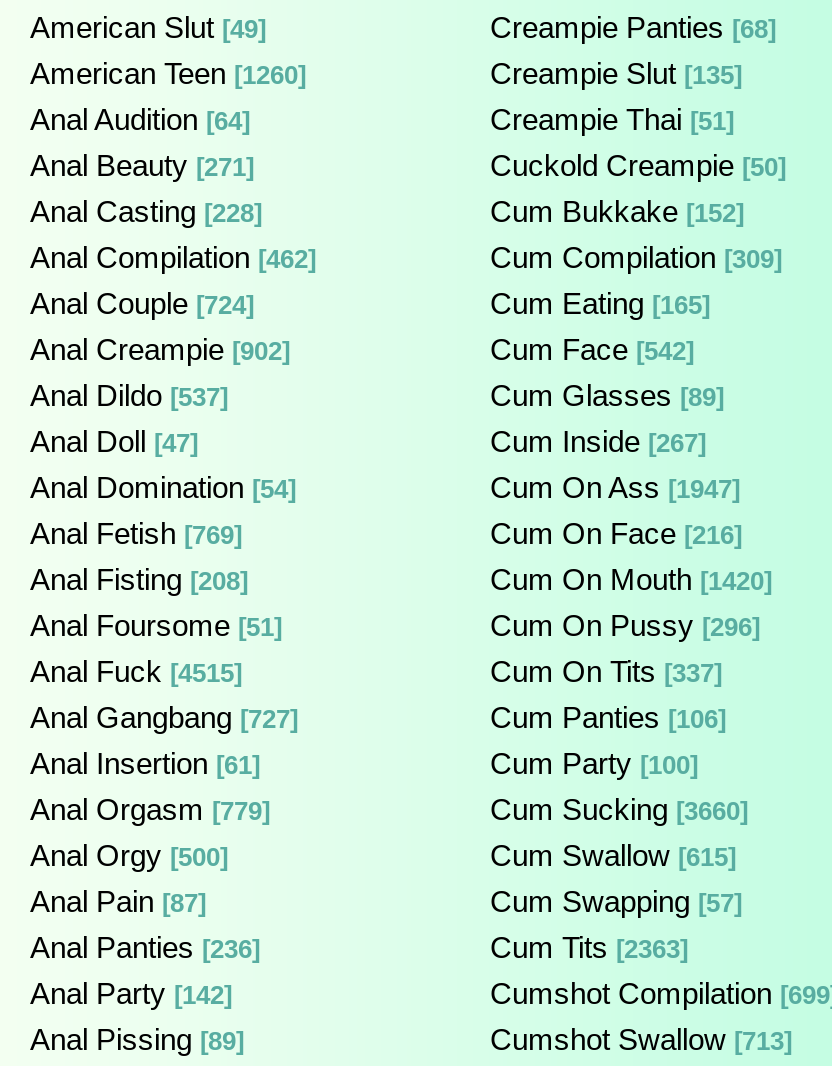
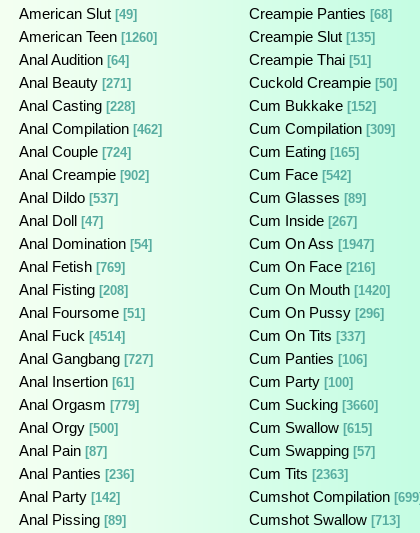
- Anal Fuck [4515]
+ Anal Fuck [4514]
